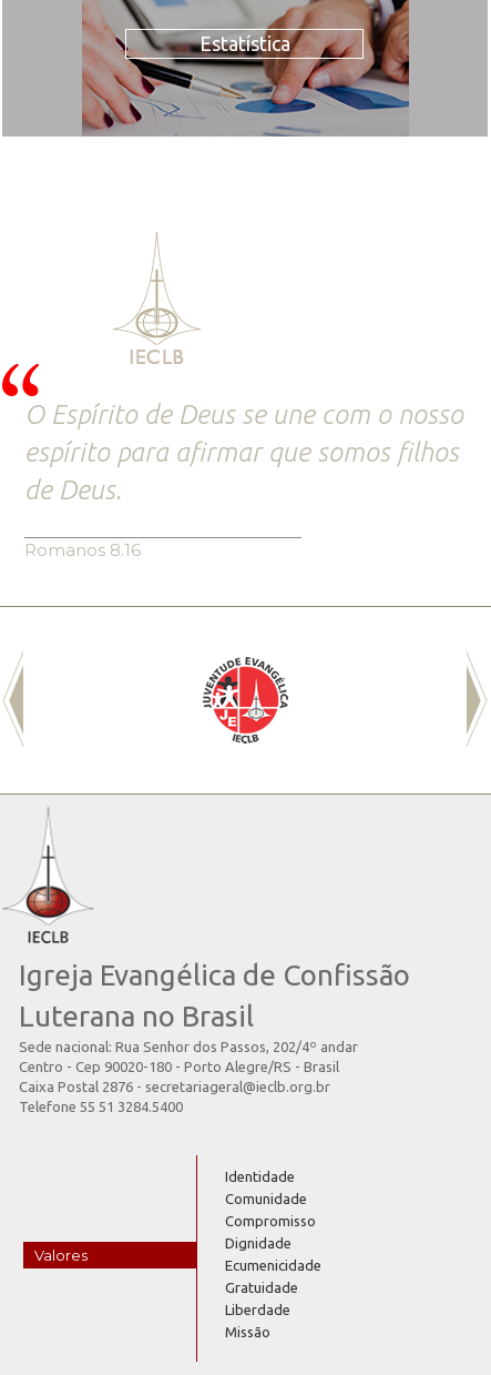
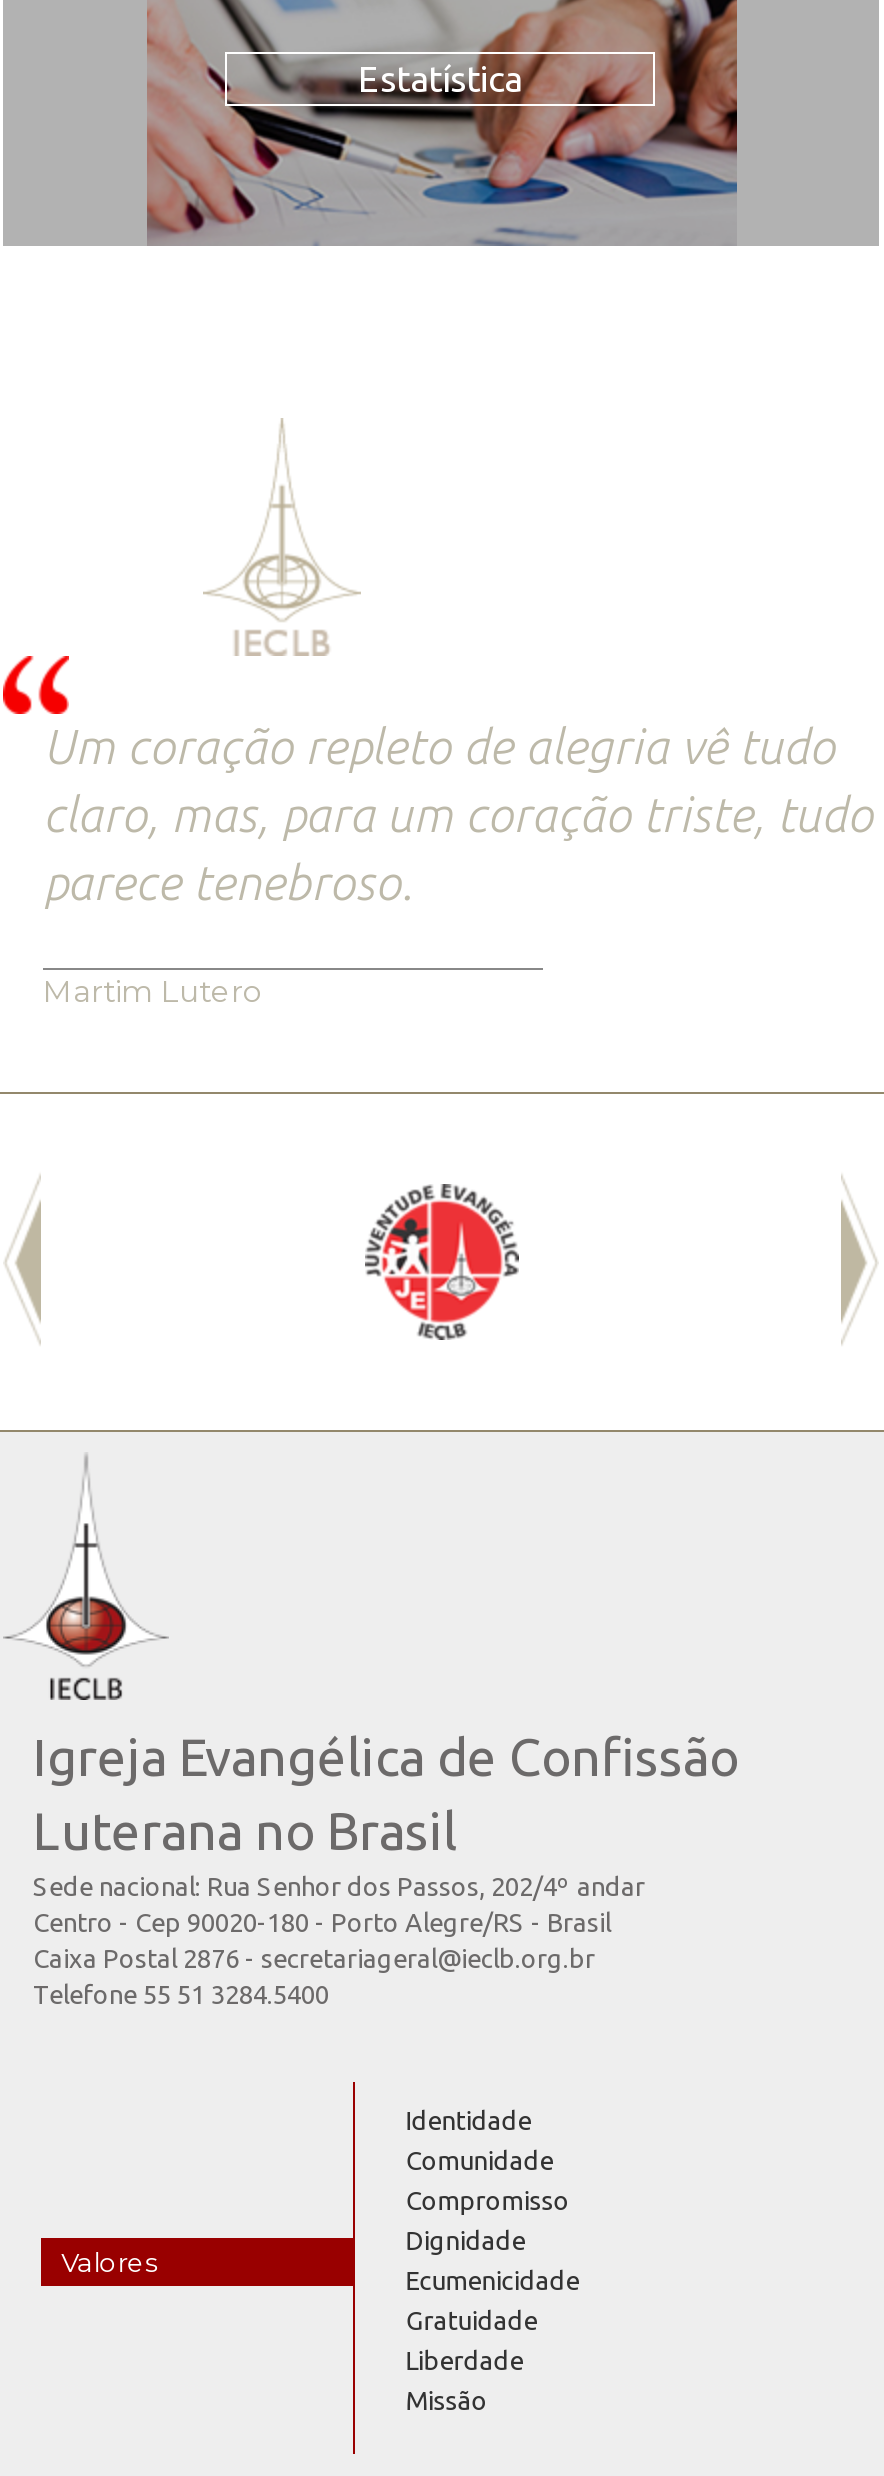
- O Espírito de Deus se une com o nosso
- espírito para afirmar que somos filhos
- de Deus.
+ Um coração repleto de alegria vê tudo
+ claro, mas, para um coração triste, tudo
+ parece tenebroso.

- Romanos 8.16
+ Martim Lutero
